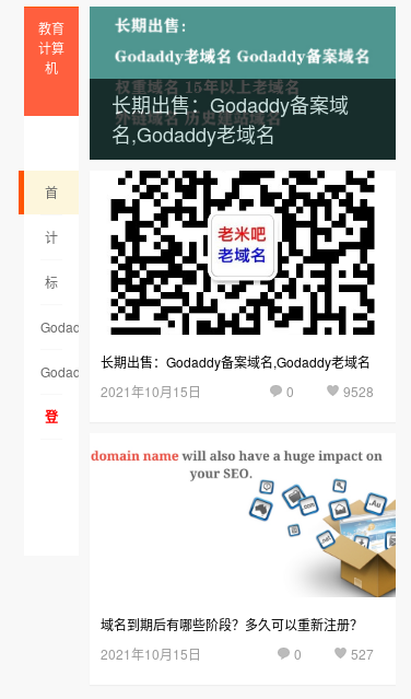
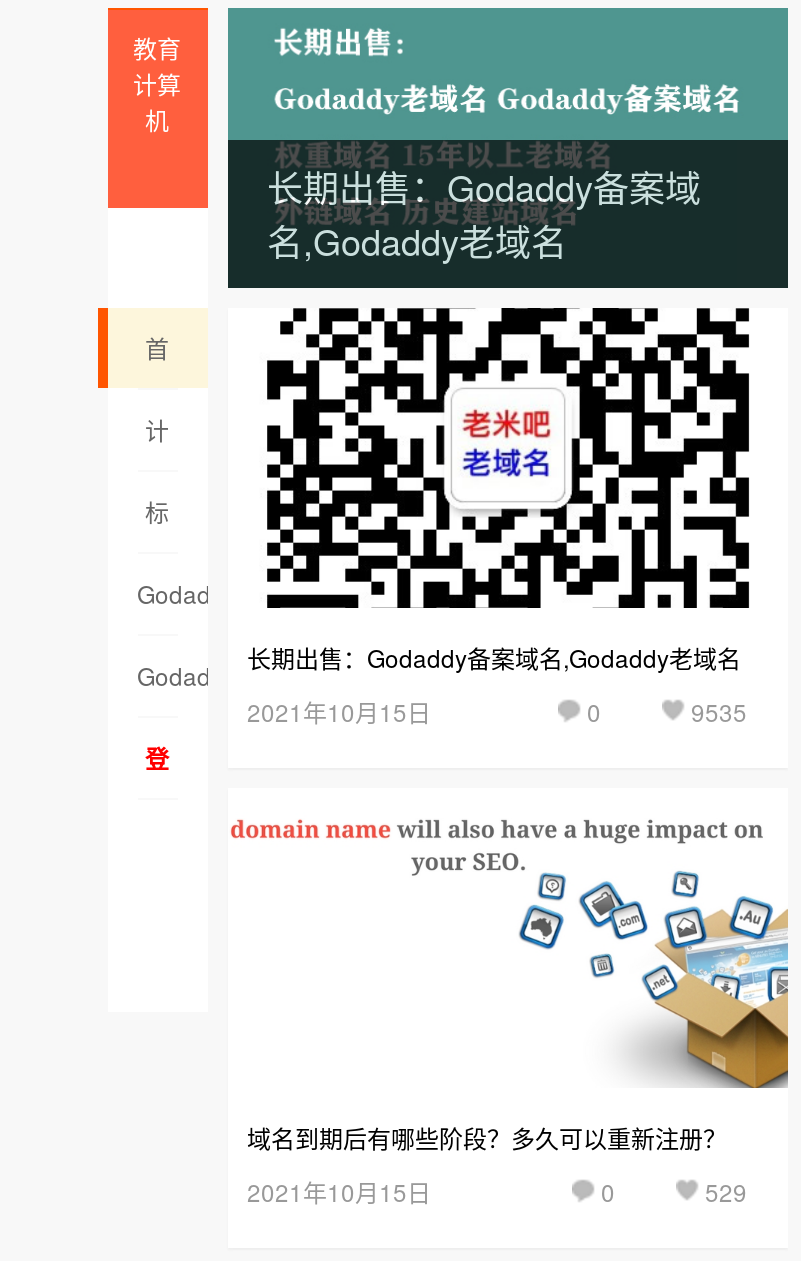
- 9528
+ 9535

- 527
+ 529
